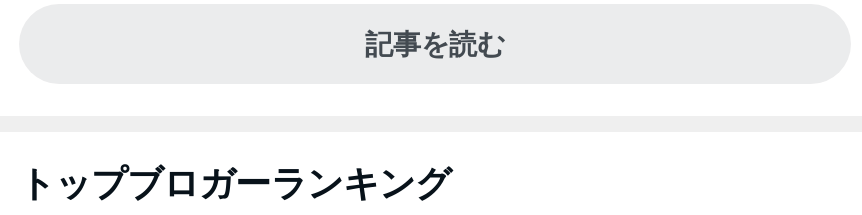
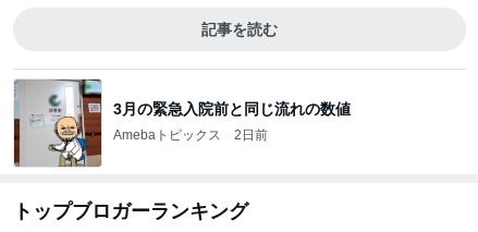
+ [image]
+ 3月の緊急入院前と同じ流れの数値
+ Amebaトピックス
+ 2日前
